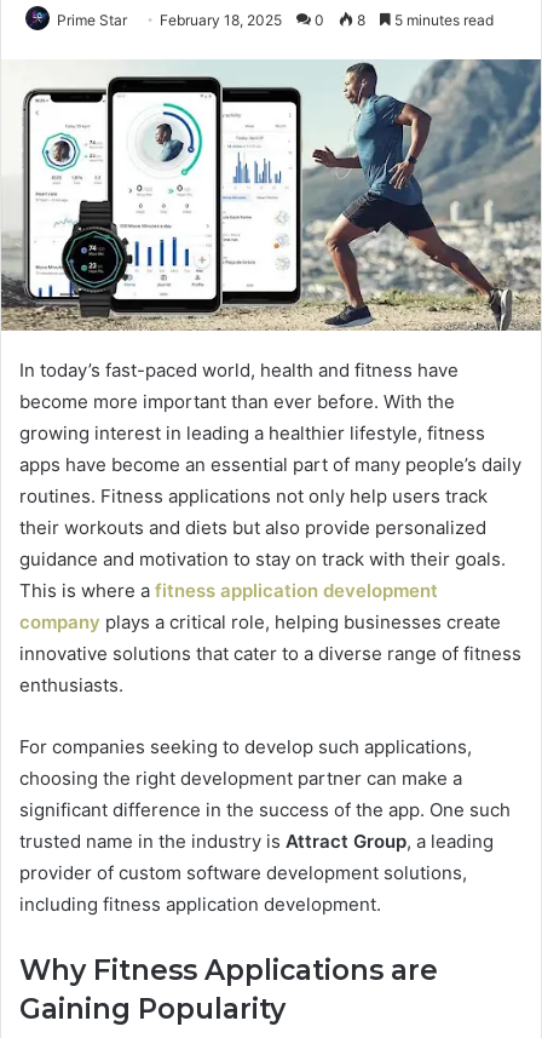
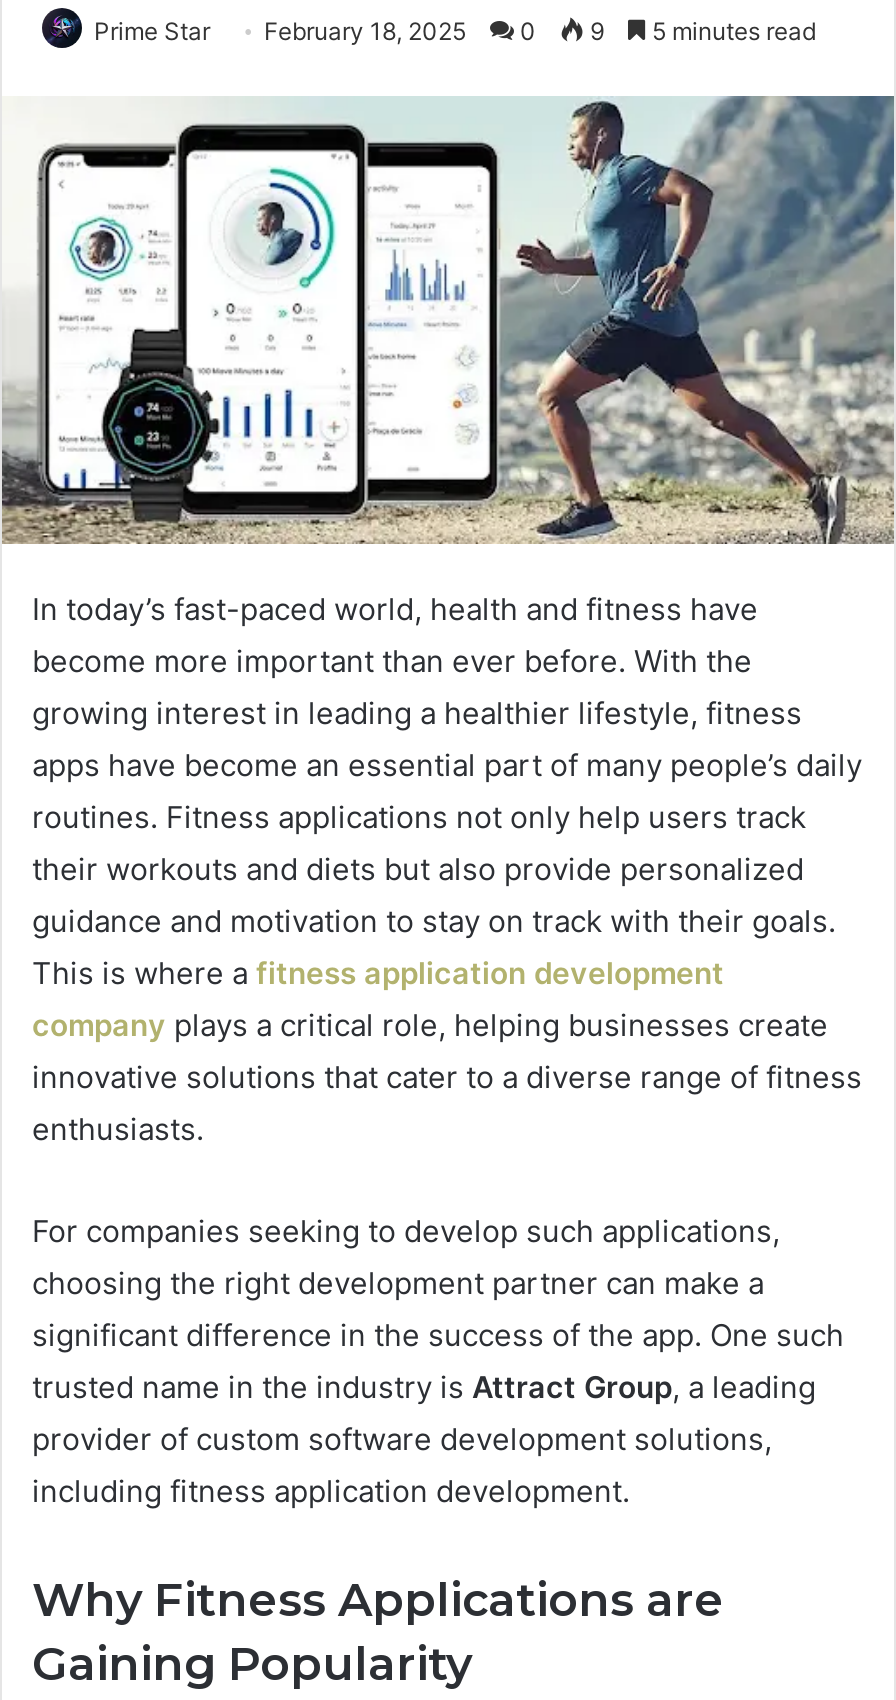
- Prime Star February 18, 2025 0 8 5 minutes read
+ Prime Star February 18, 2025 0 9 5 minutes read
